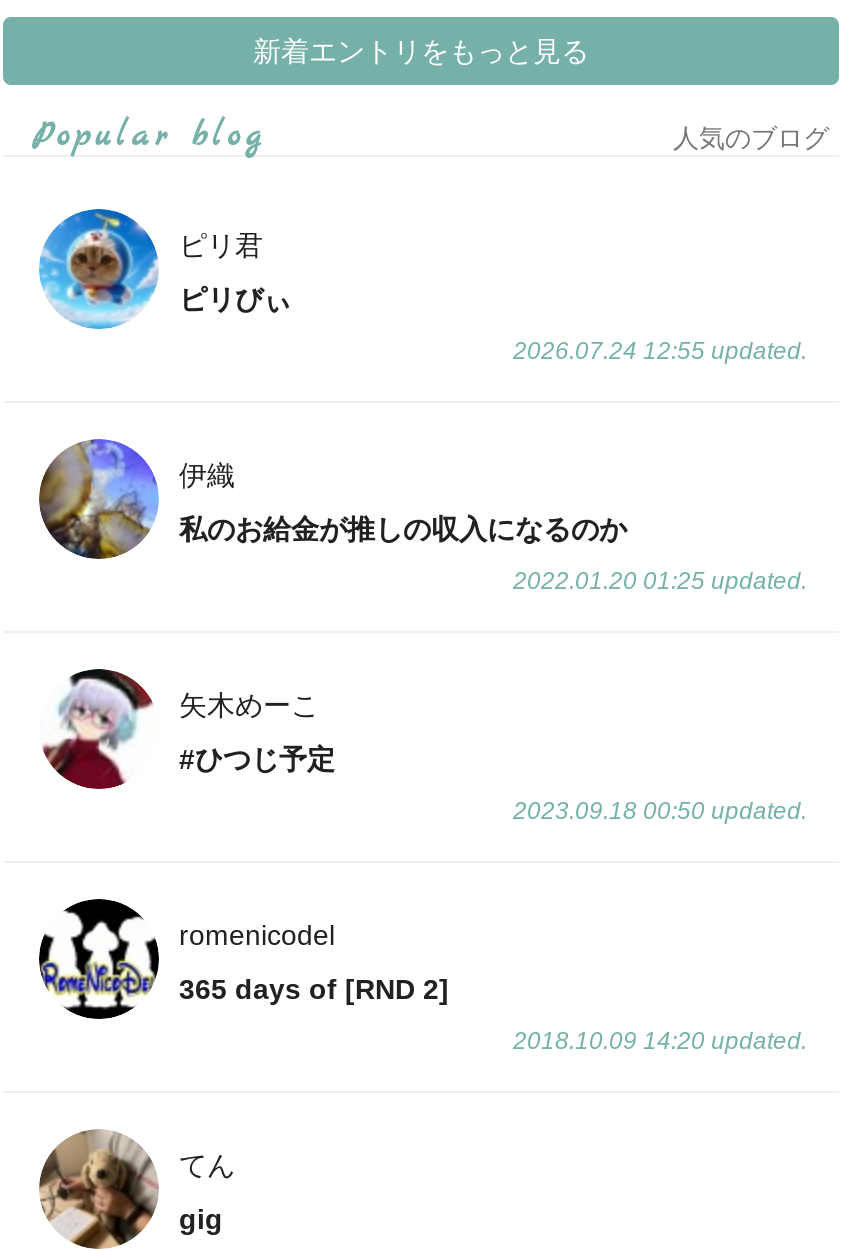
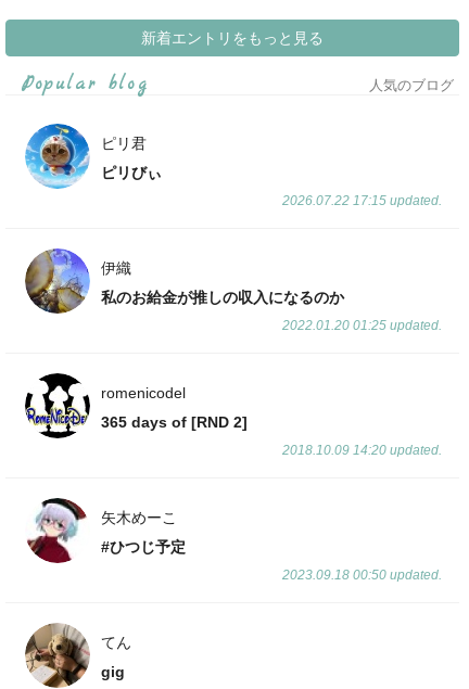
- 2026.07.24 12:55 updated.
+ 2026.07.22 17:15 updated.

moved down: [image] | 矢木めーこ | #ひつじ予定 | 2023.09.18 00:50 updated.

moved up: [image] | romenicodel | 365 days of [RND 2] | 2018.10.09 14:20 updated.
